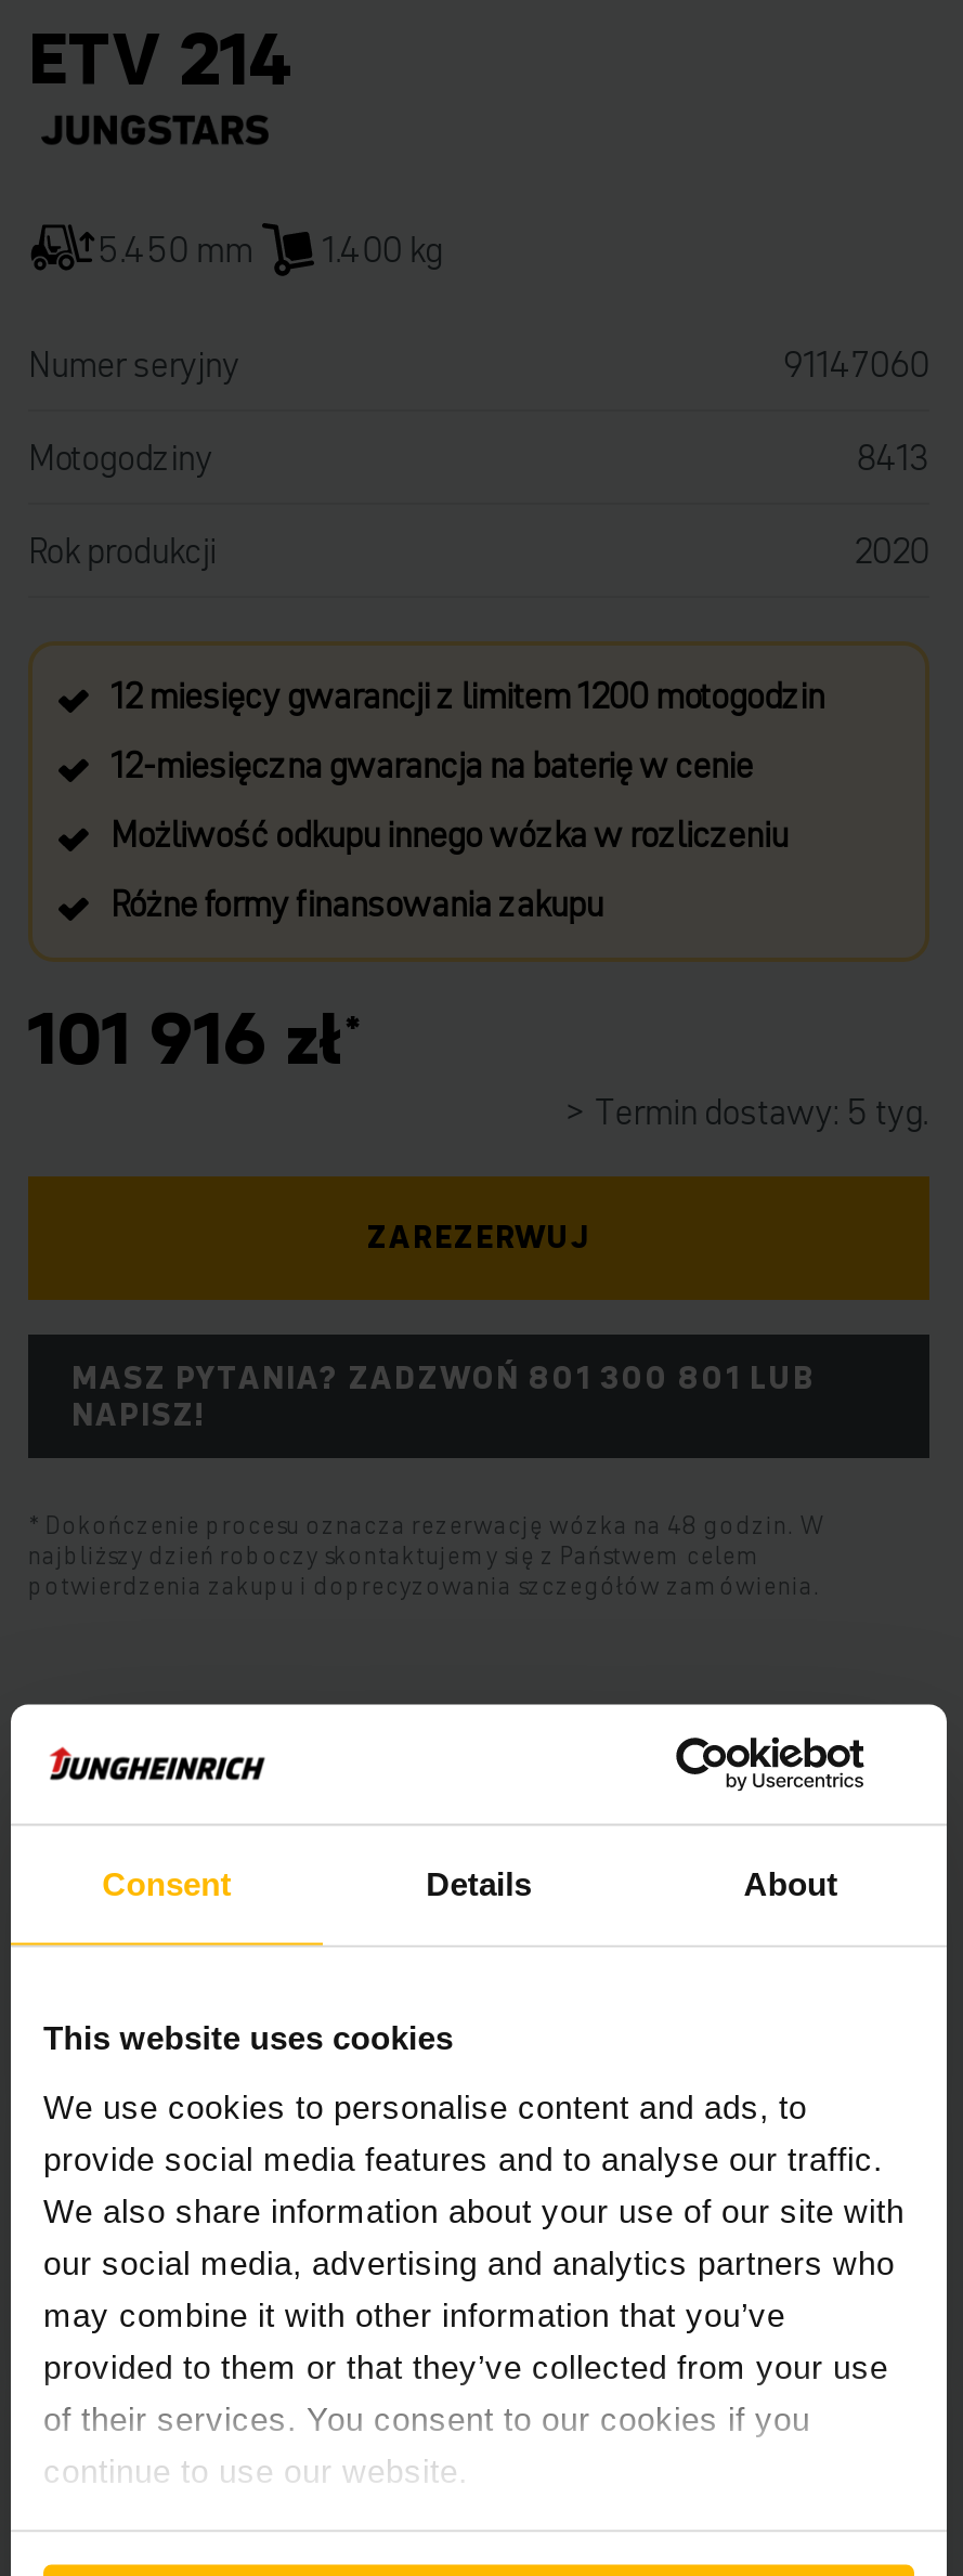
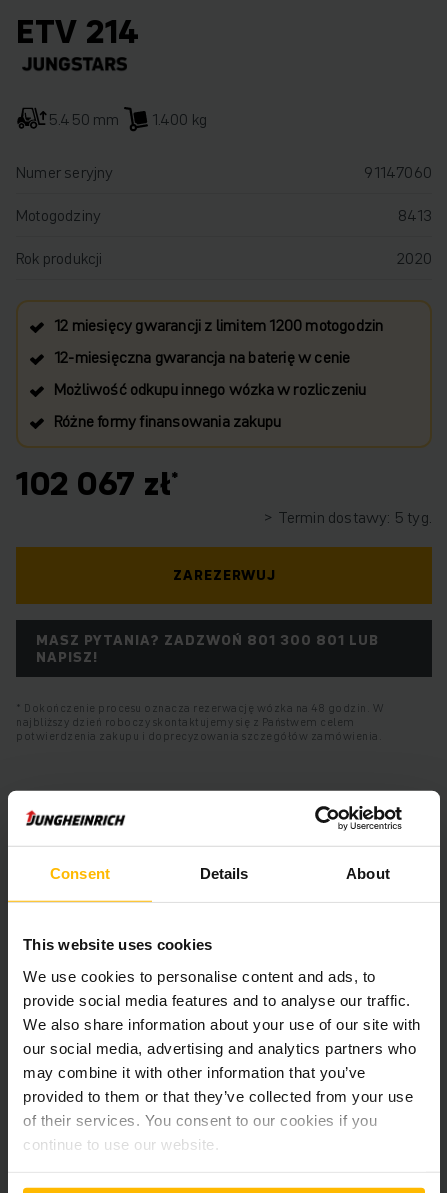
- 101 916 zł
+ 102 067 zł
